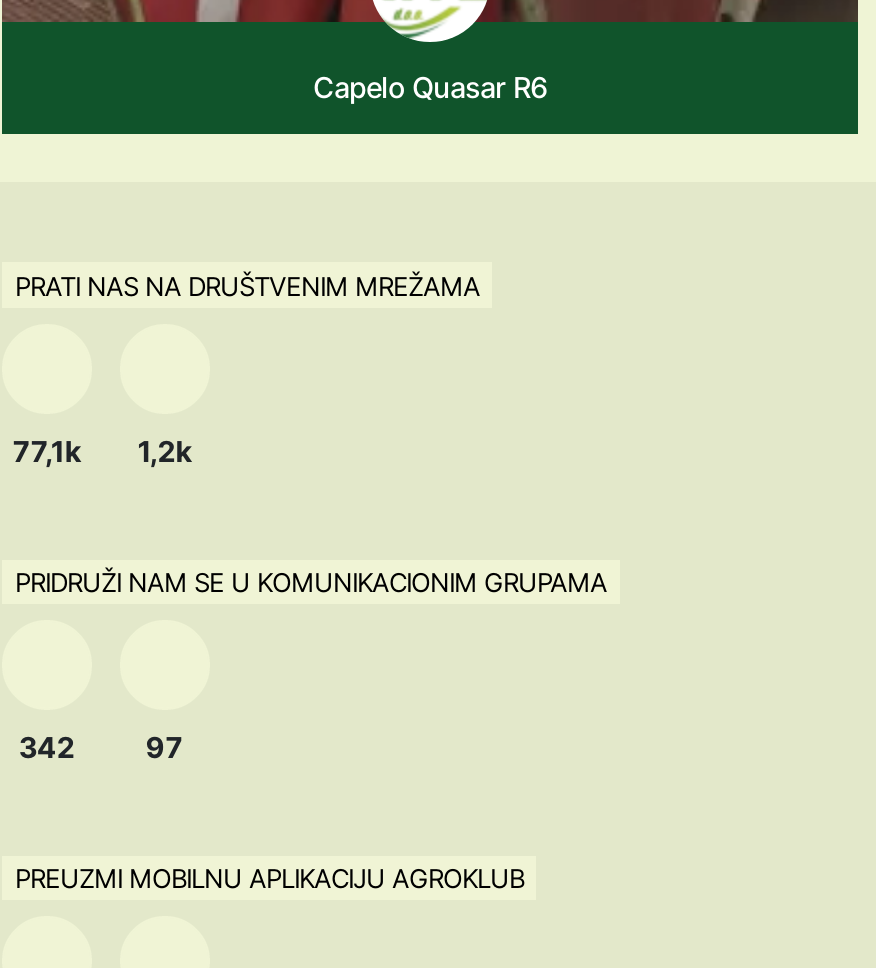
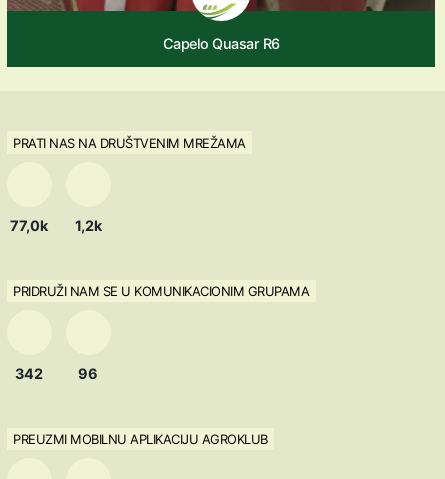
- 77,1k 1,2k
+ 77,0k 1,2k

- 97
+ 96
